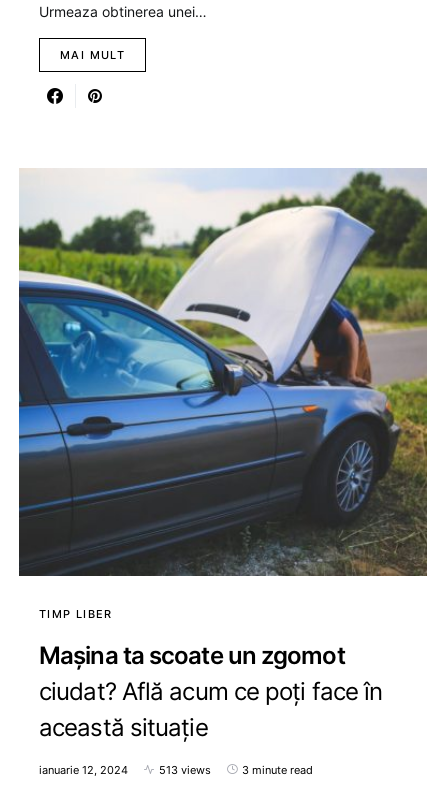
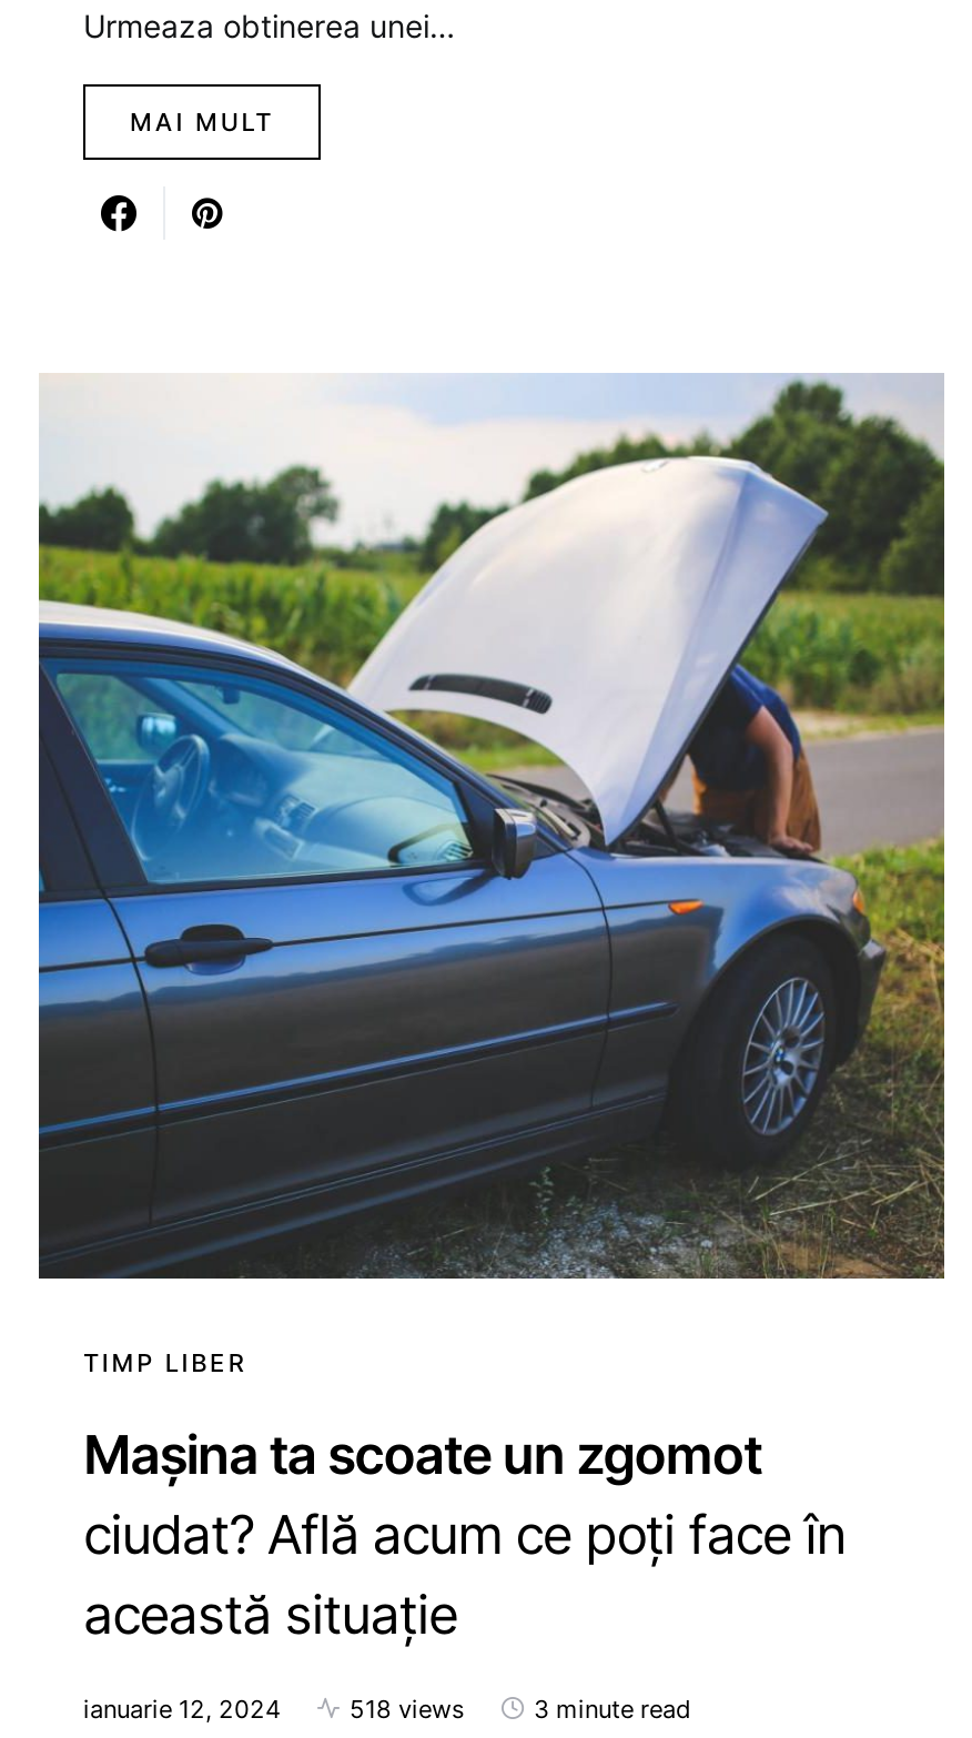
- 513 views
+ 518 views
